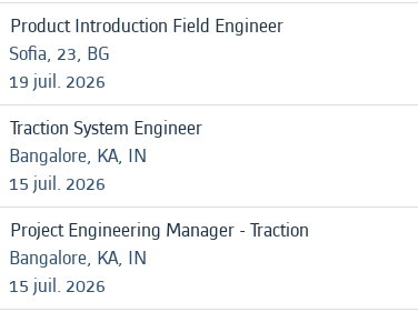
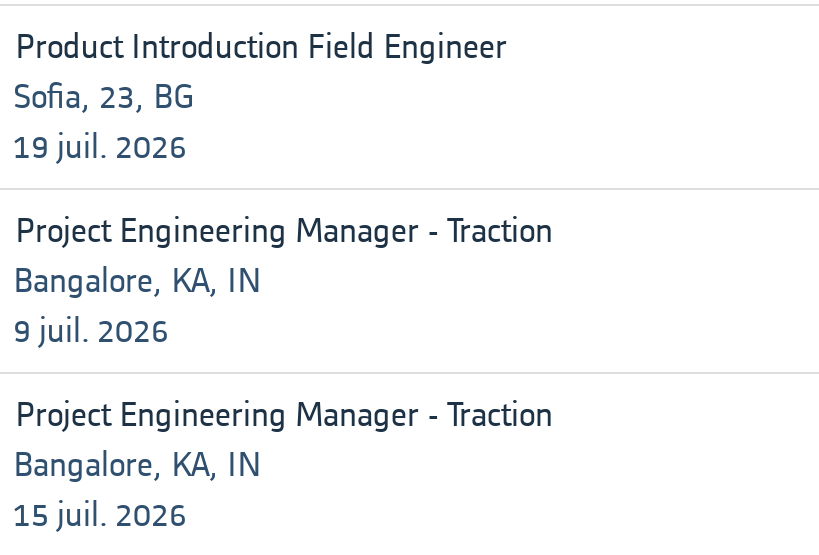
- Traction System Engineer
+ Project Engineering Manager - Traction

- 15 juil. 2026
+ 9 juil. 2026
